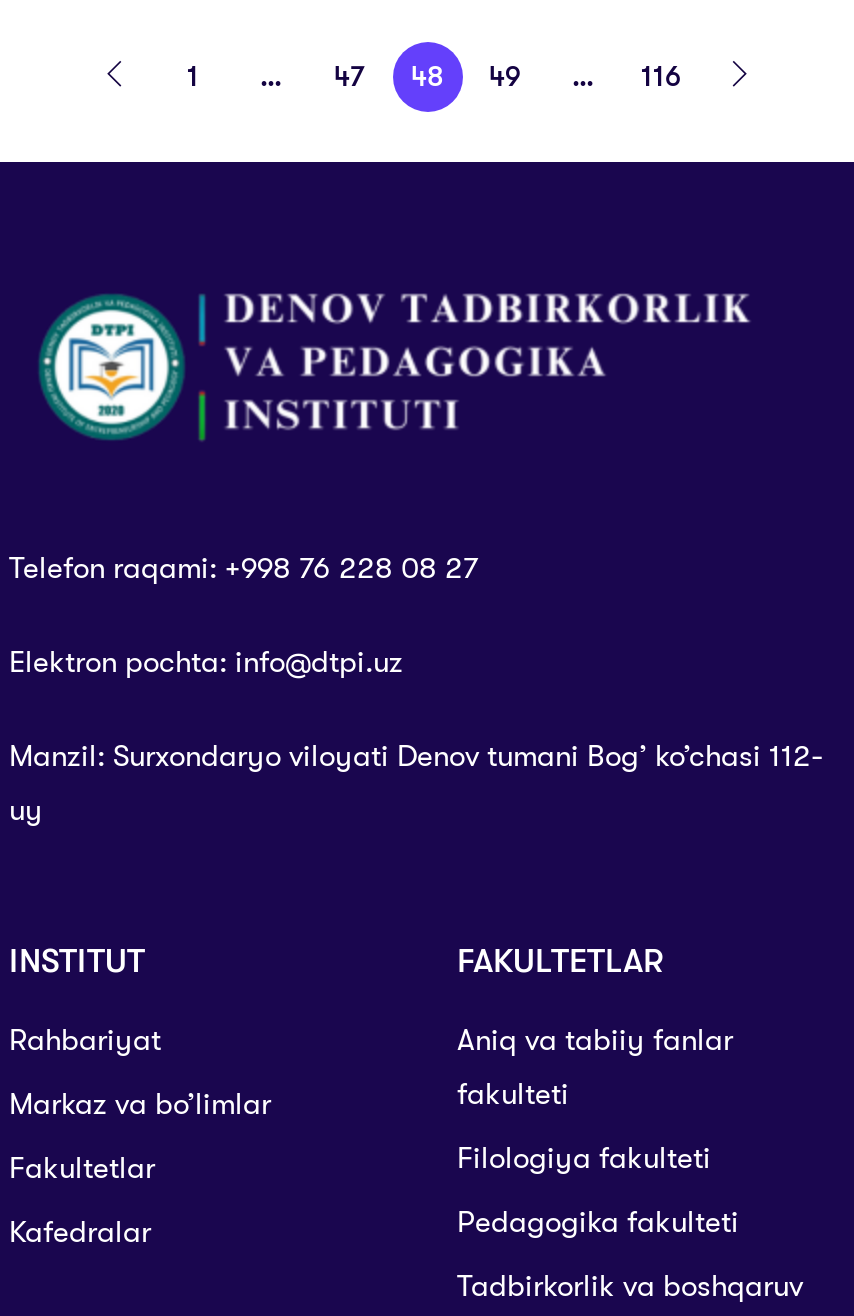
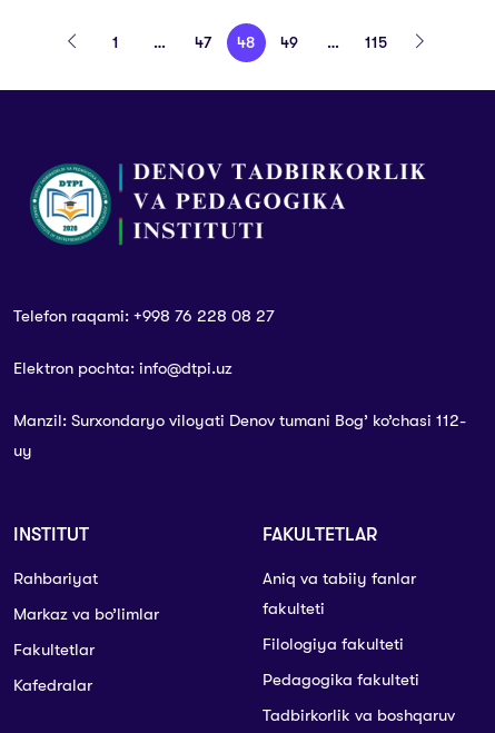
- 116
+ 115
